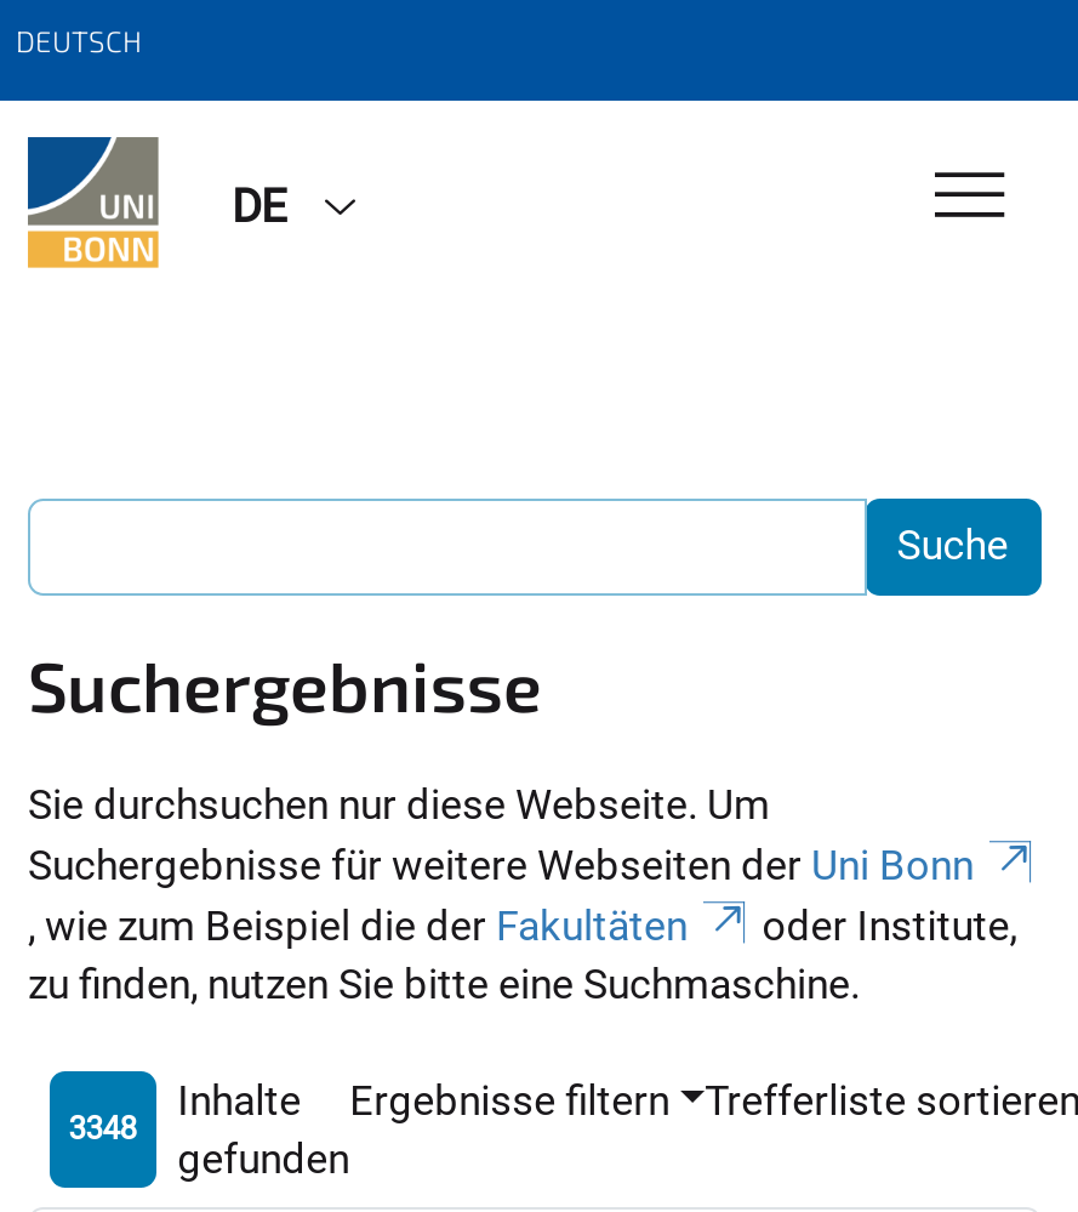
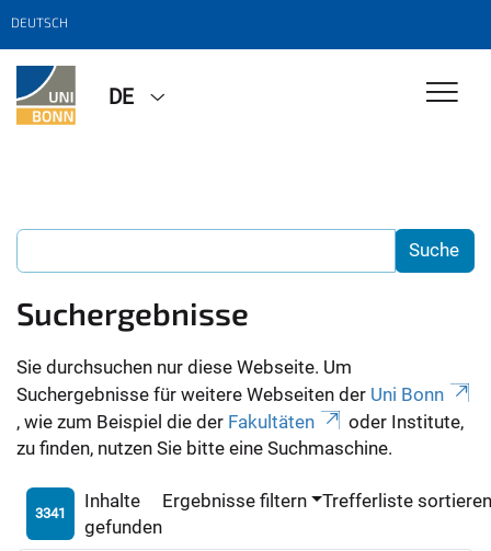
- 3348
+ 3341
